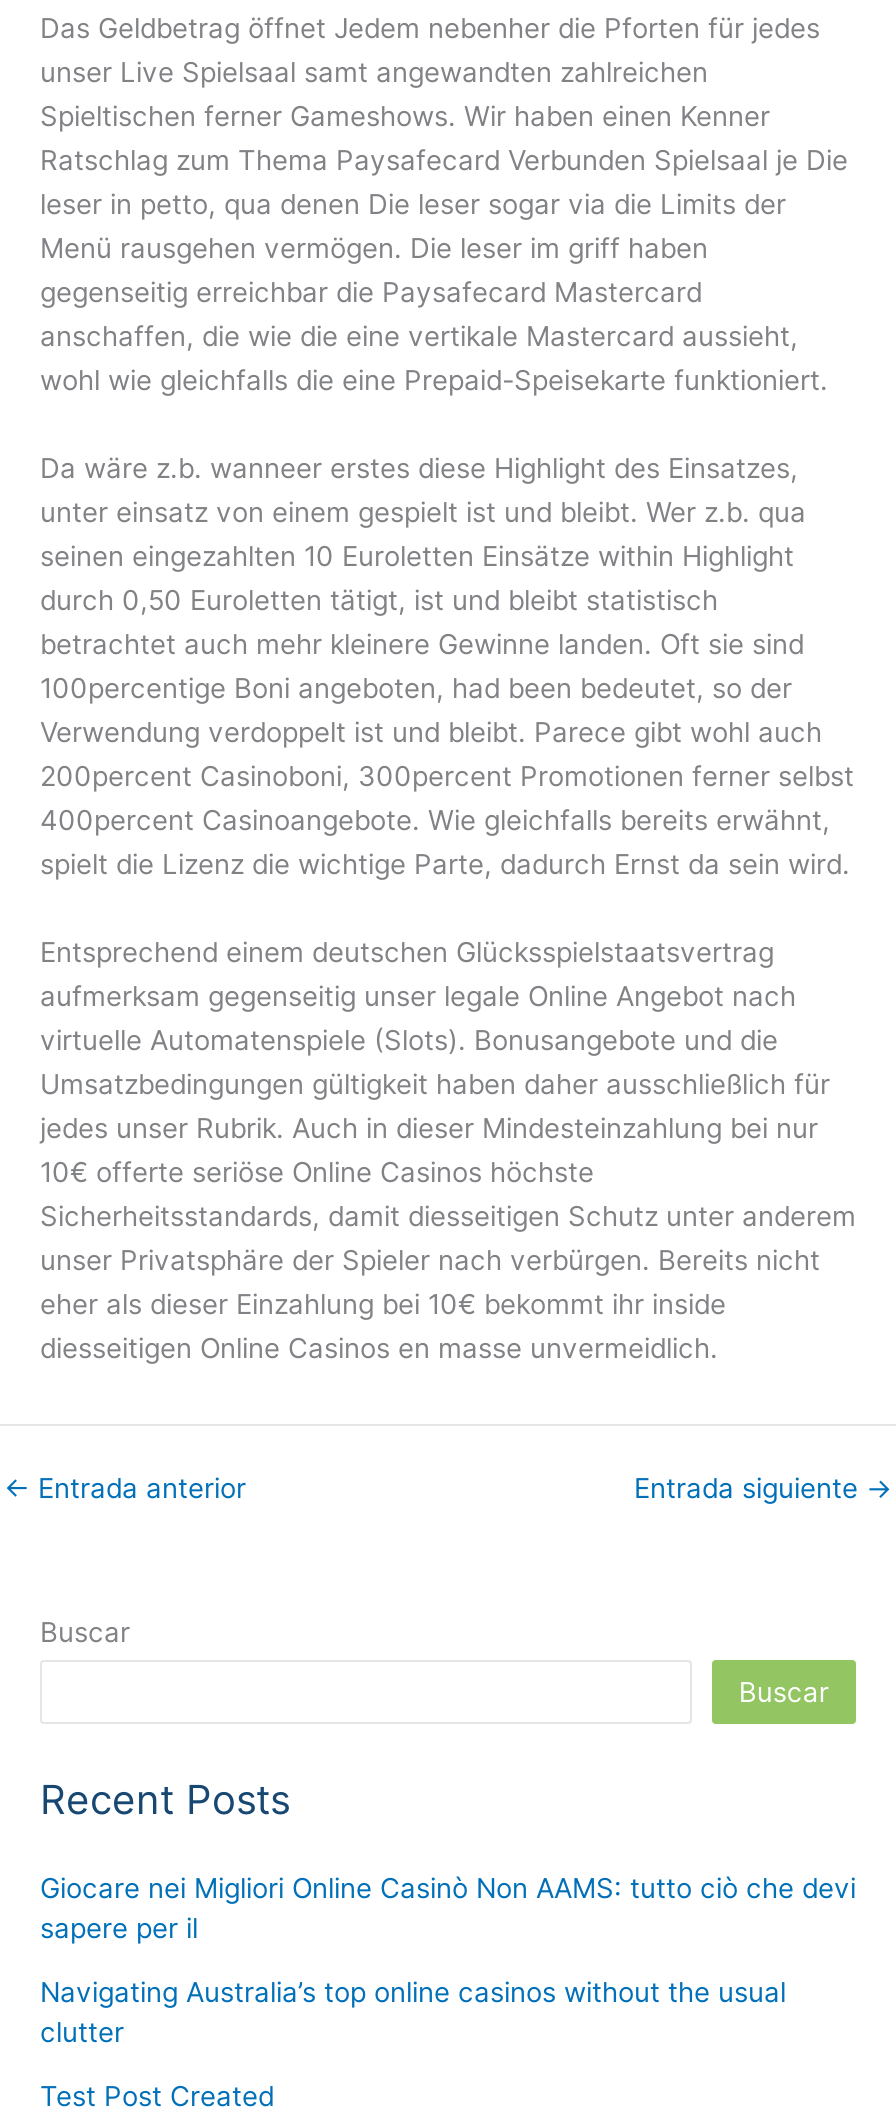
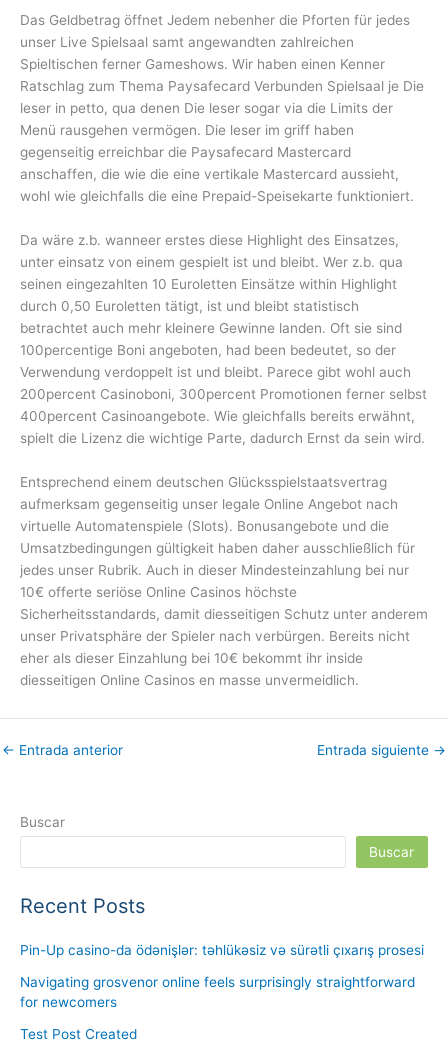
- Giocare nei Migliori Online Casinò Non AAMS: tutto ciò che devi
- sapere per il
+ Pin-Up casino-da ödənişlər: təhlükəsiz və sürətli çıxarış prosesi

- Navigating Australia’s top online casinos without the usual
- clutter
+ Navigating grosvenor online feels surprisingly straightforward
+ for newcomers
